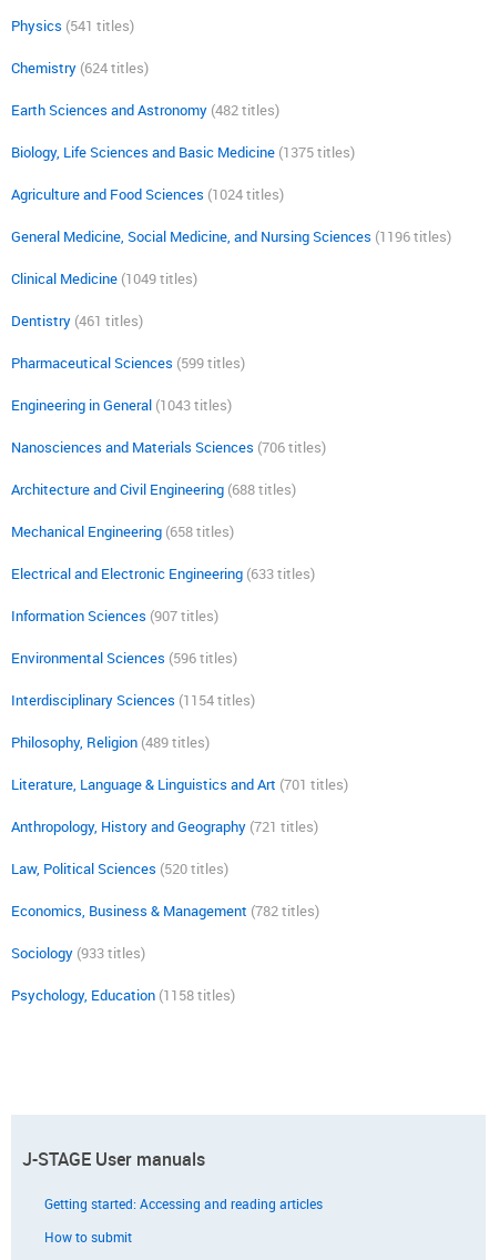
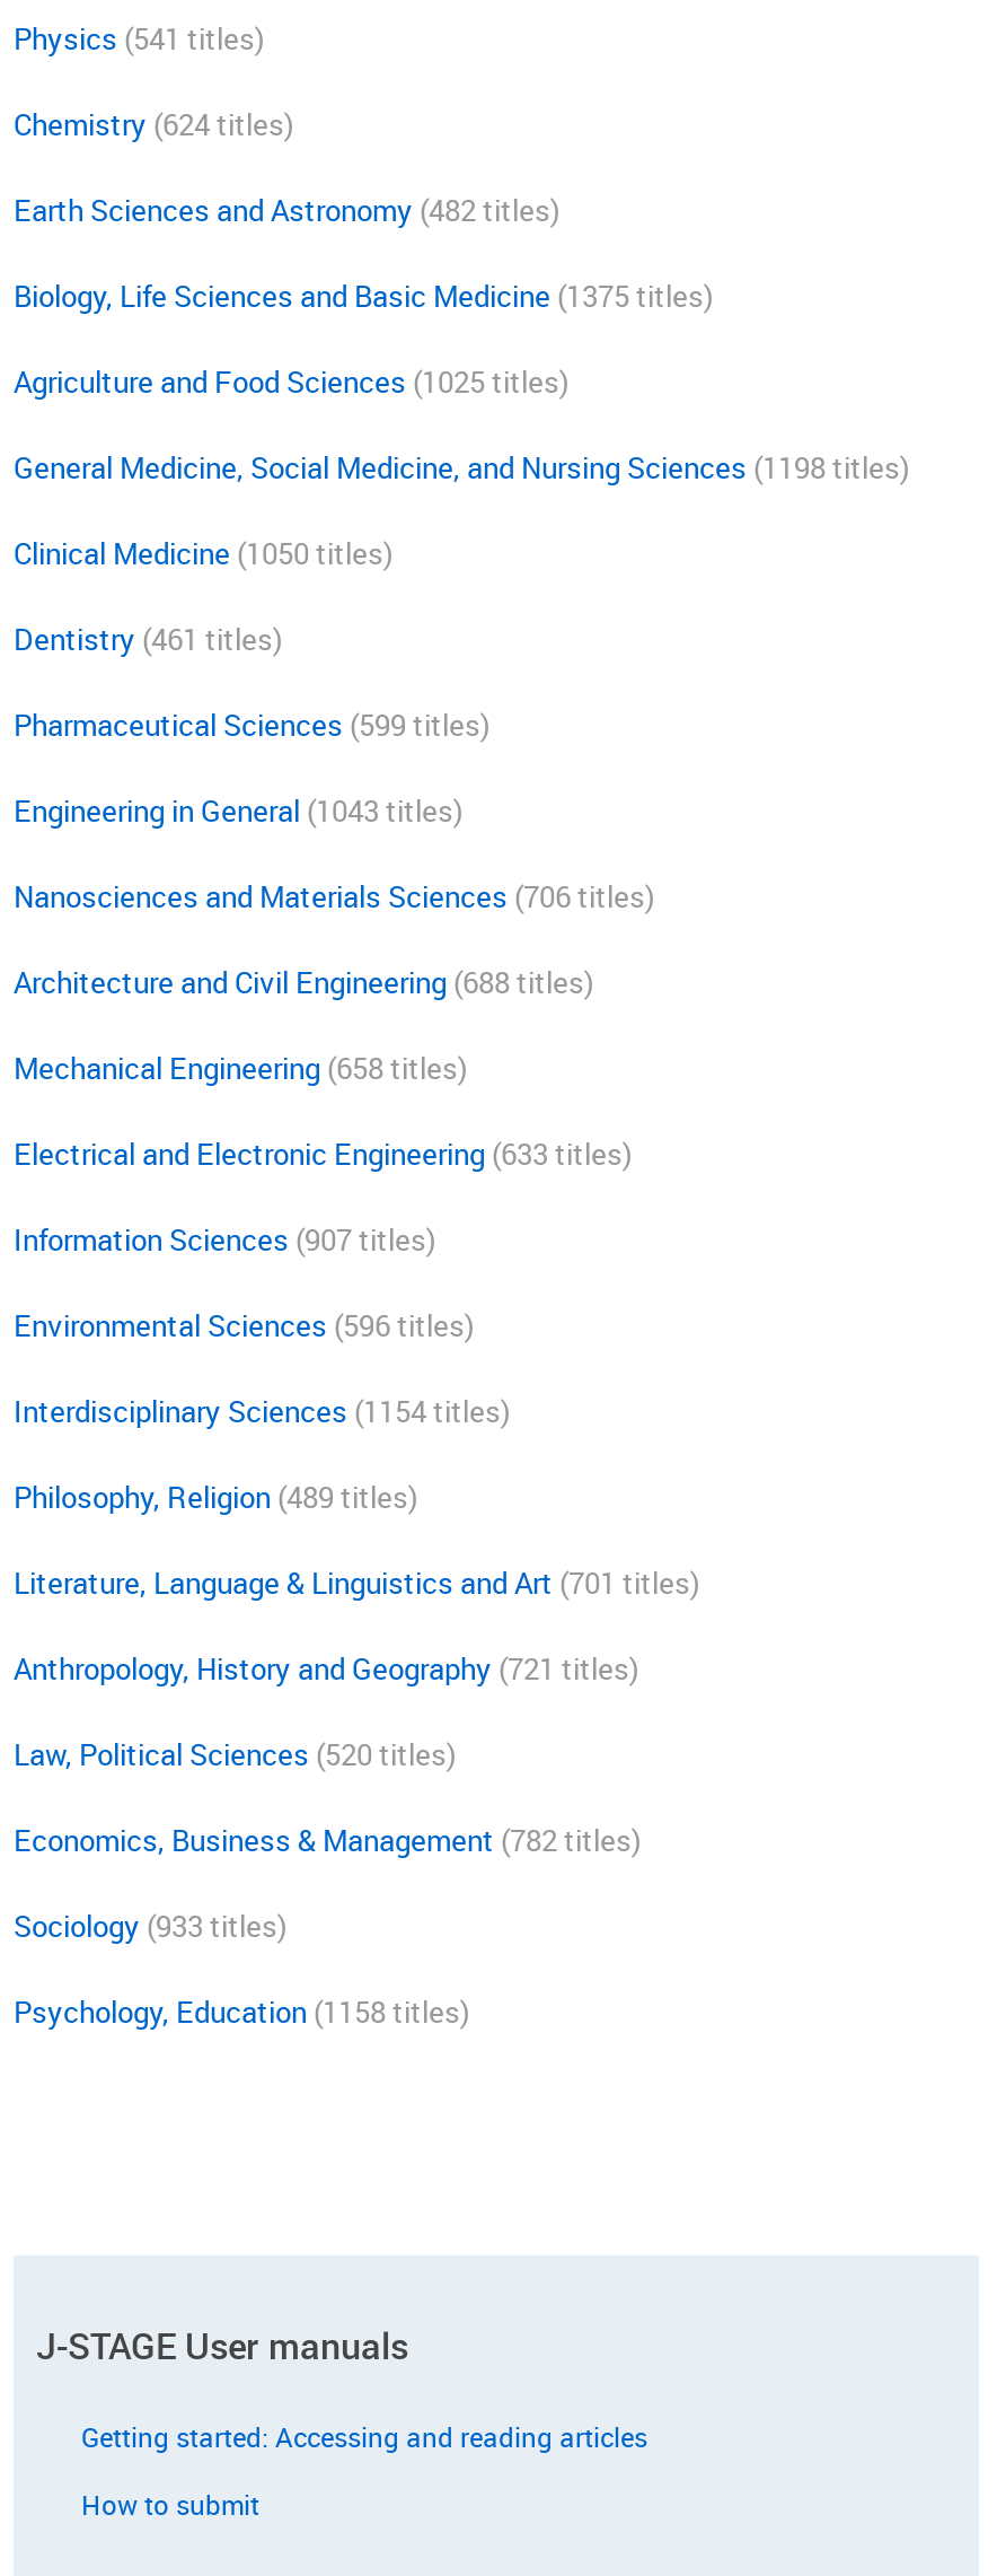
- Agriculture and Food Sciences (1024 titles)
+ Agriculture and Food Sciences (1025 titles)

- General Medicine, Social Medicine, and Nursing Sciences (1196 titles)
+ General Medicine, Social Medicine, and Nursing Sciences (1198 titles)

- Clinical Medicine (1049 titles)
+ Clinical Medicine (1050 titles)
